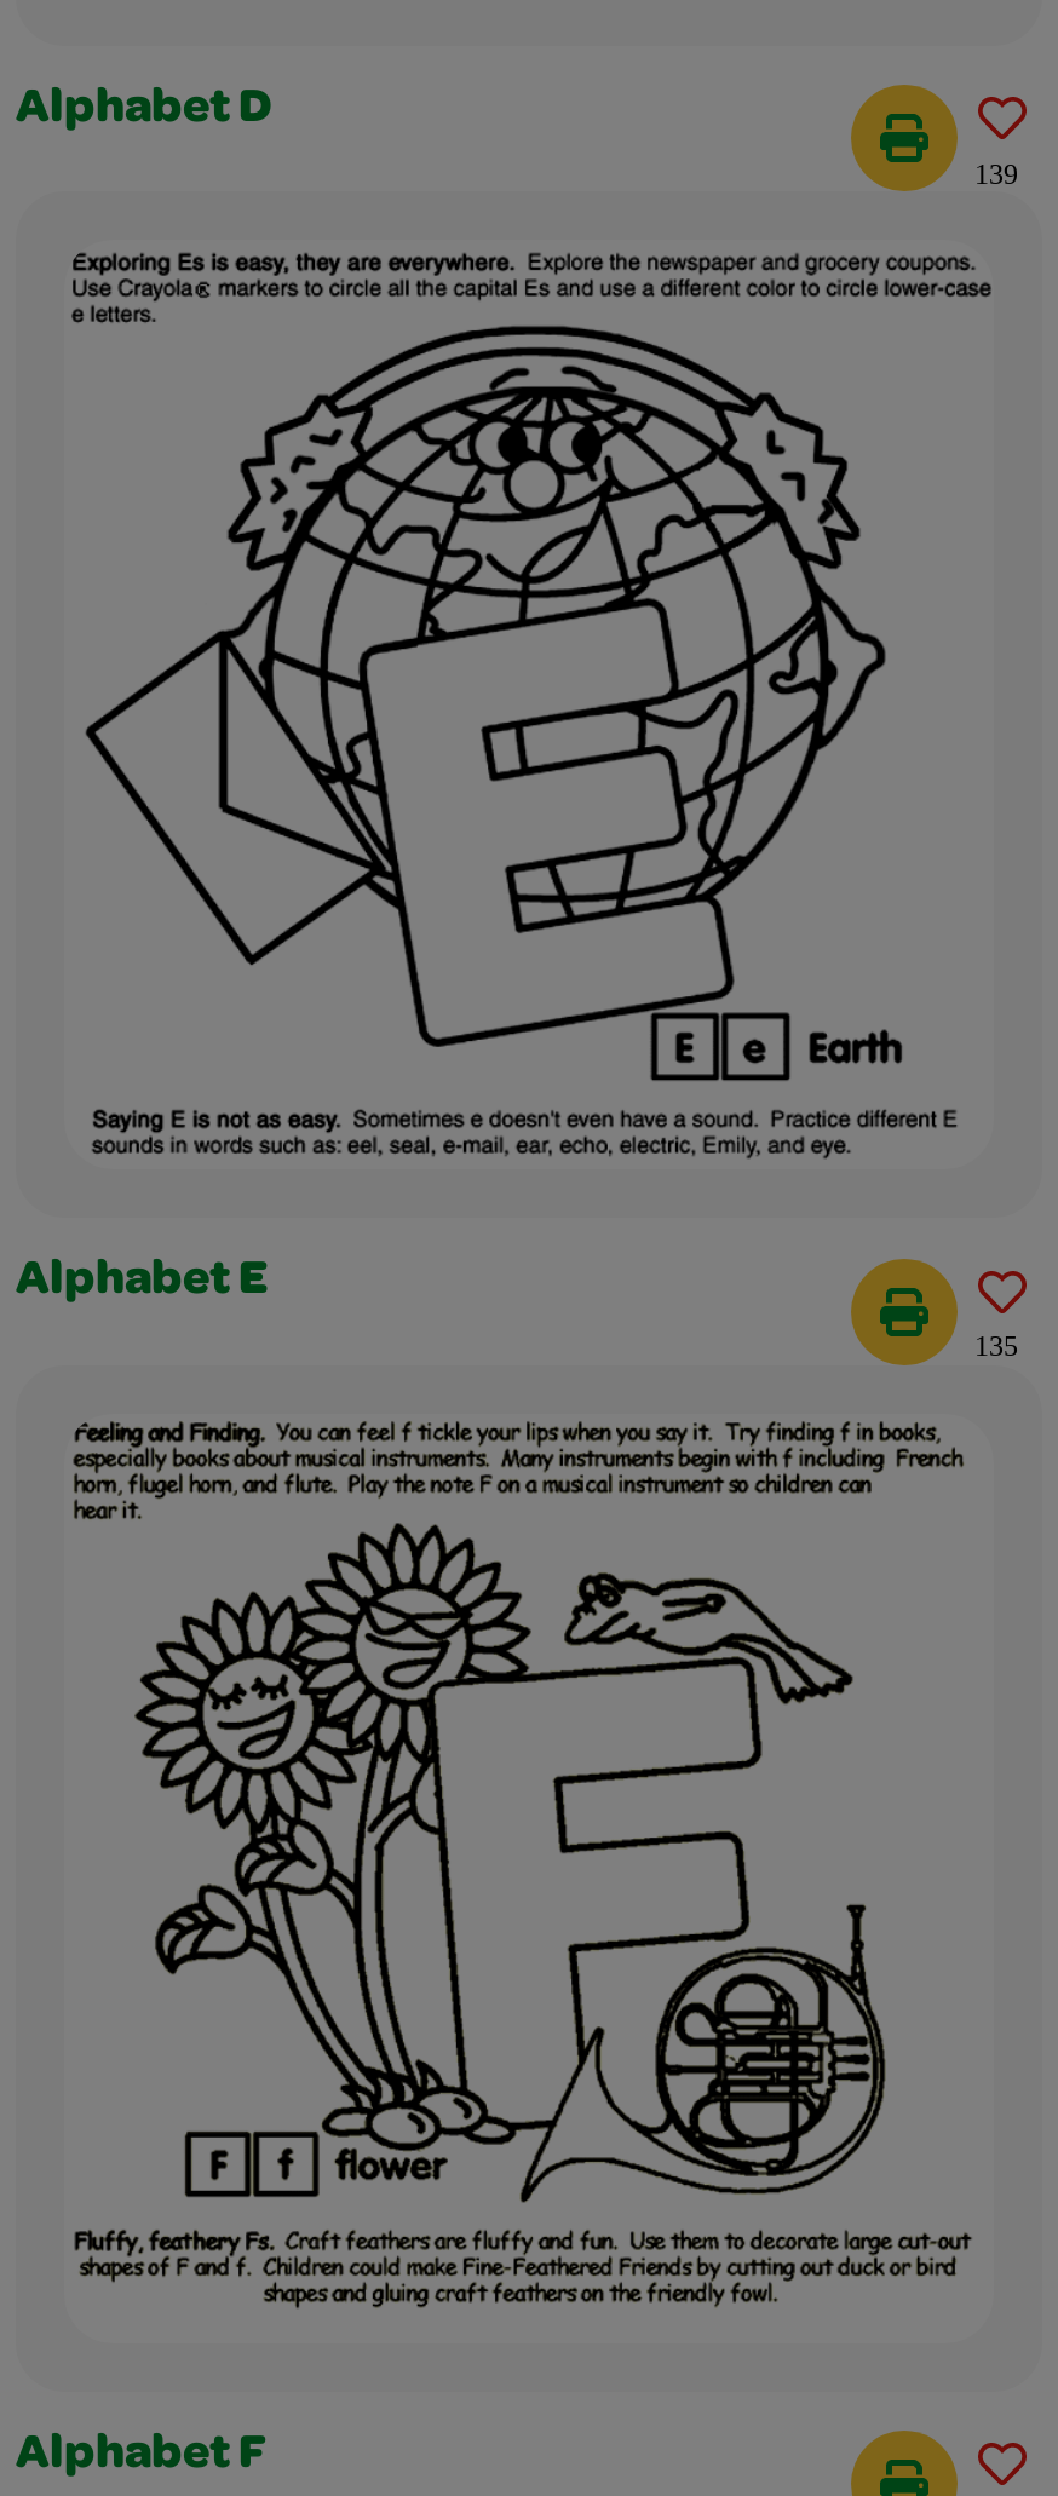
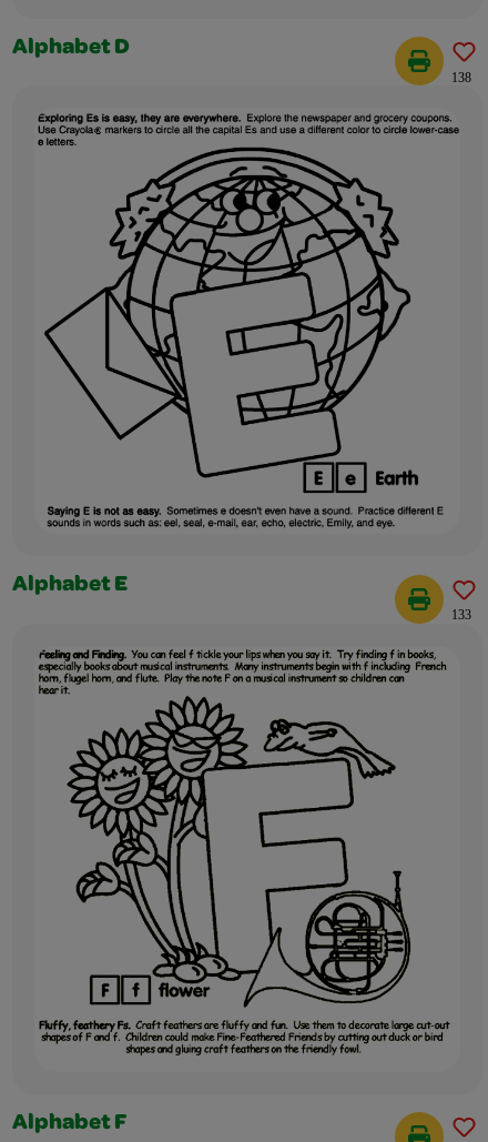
- 139
+ 138

- 135
+ 133
